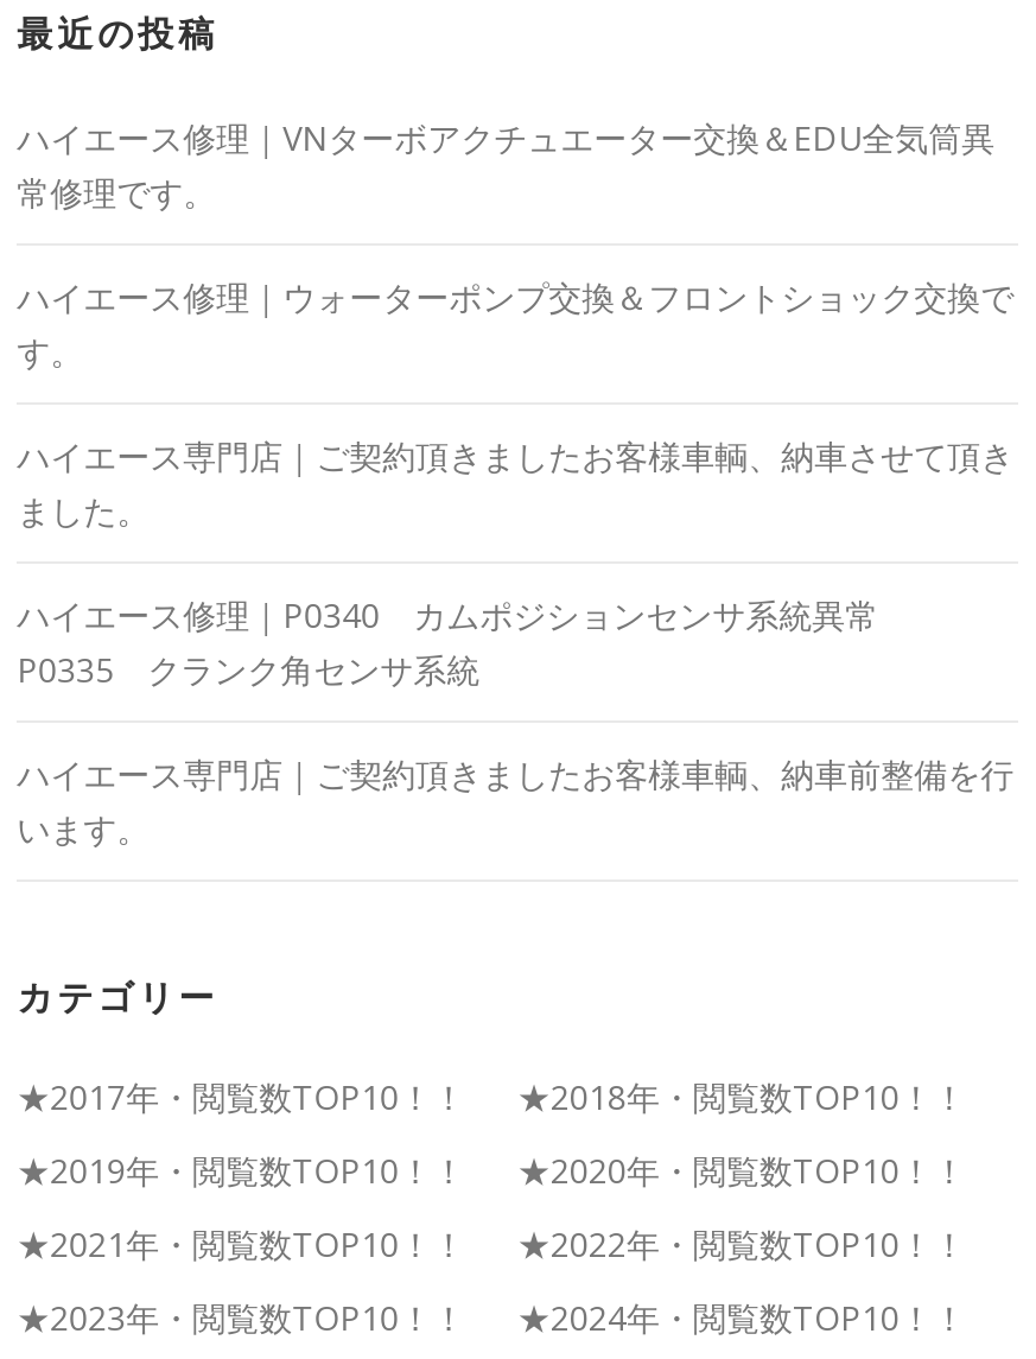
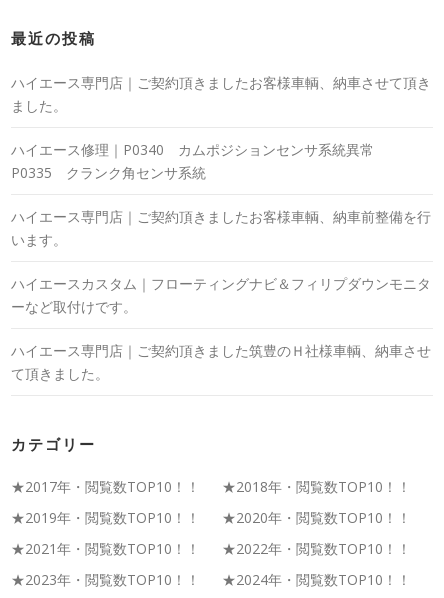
- ハイエース修理｜VNターボアクチュエーター交換＆EDU全気筒異
- 常修理です。
- ハイエース修理｜ウォーターポンプ交換＆フロントショック交換で
- す。

moved up: ハイエース専門店｜ご契約頂きましたお客様車輌、納車させて頂き | ました。 | ハイエース修理｜P0340 カムポジションセンサ系統異常 | P0335 クランク角センサ系統 | ハイエース専門店｜ご契約頂きましたお客様車輌、納車前整備を行 | います。

+ ハイエースカスタム｜フローティングナビ＆フィリプダウンモニタ
+ ーなど取付けです。
+ ハイエース専門店｜ご契約頂きました筑豊のＨ社様車輌、納車させ
+ て頂きました。
